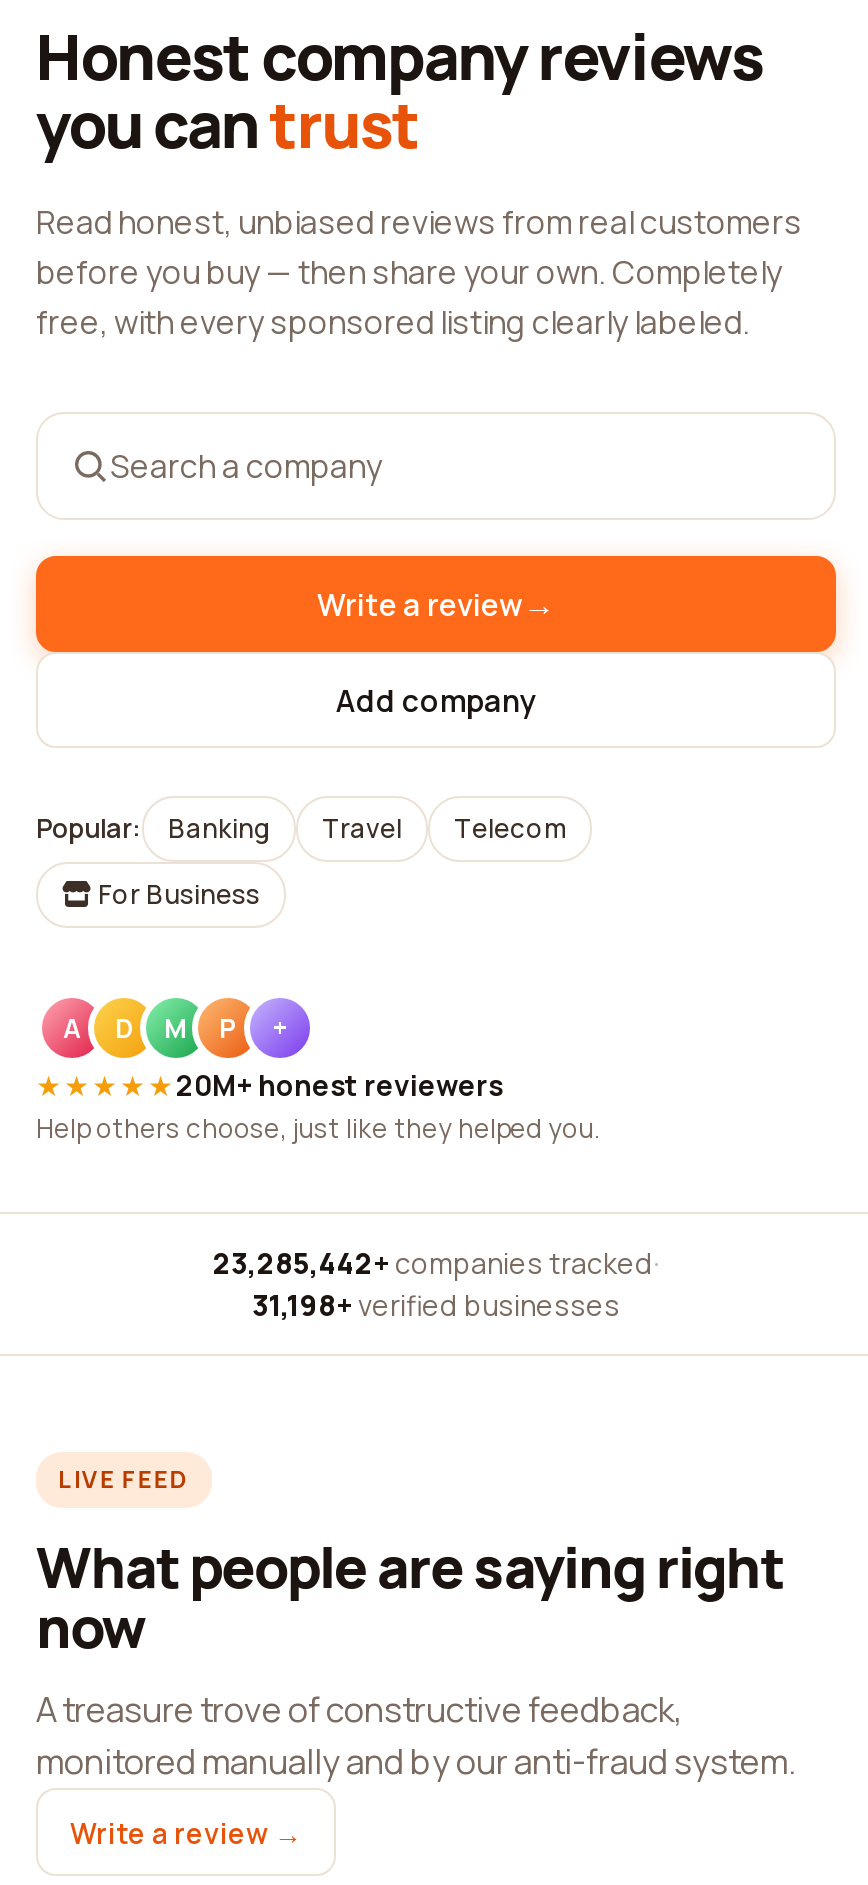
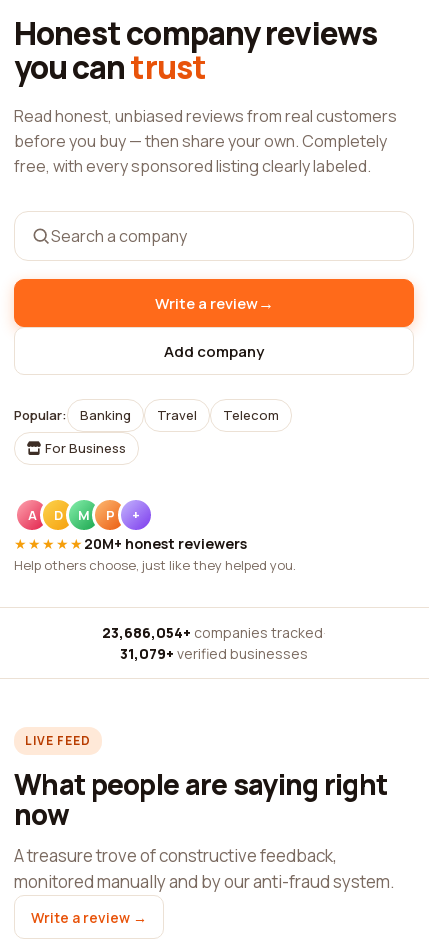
- 23,285,442+ companies tracked ·
+ 23,686,054+ companies tracked ·

- 31,198+ verified businesses
+ 31,079+ verified businesses
